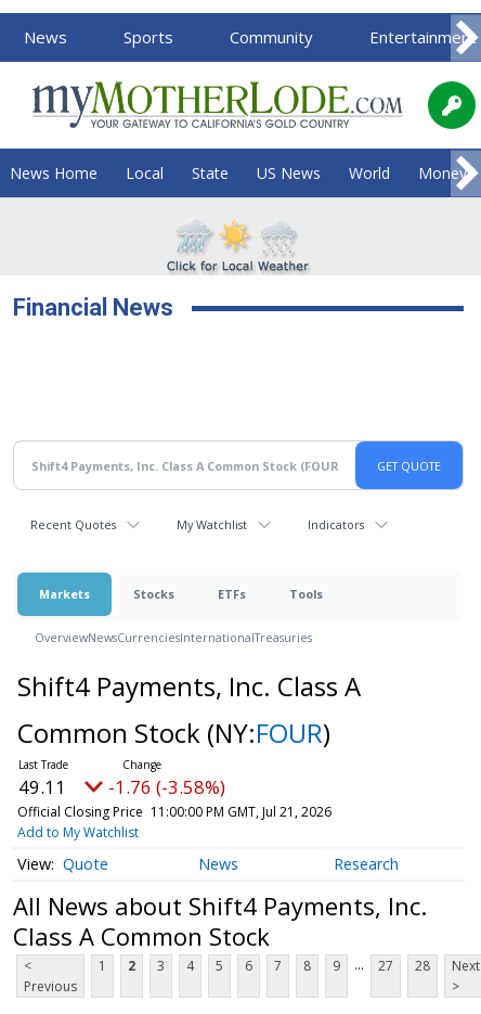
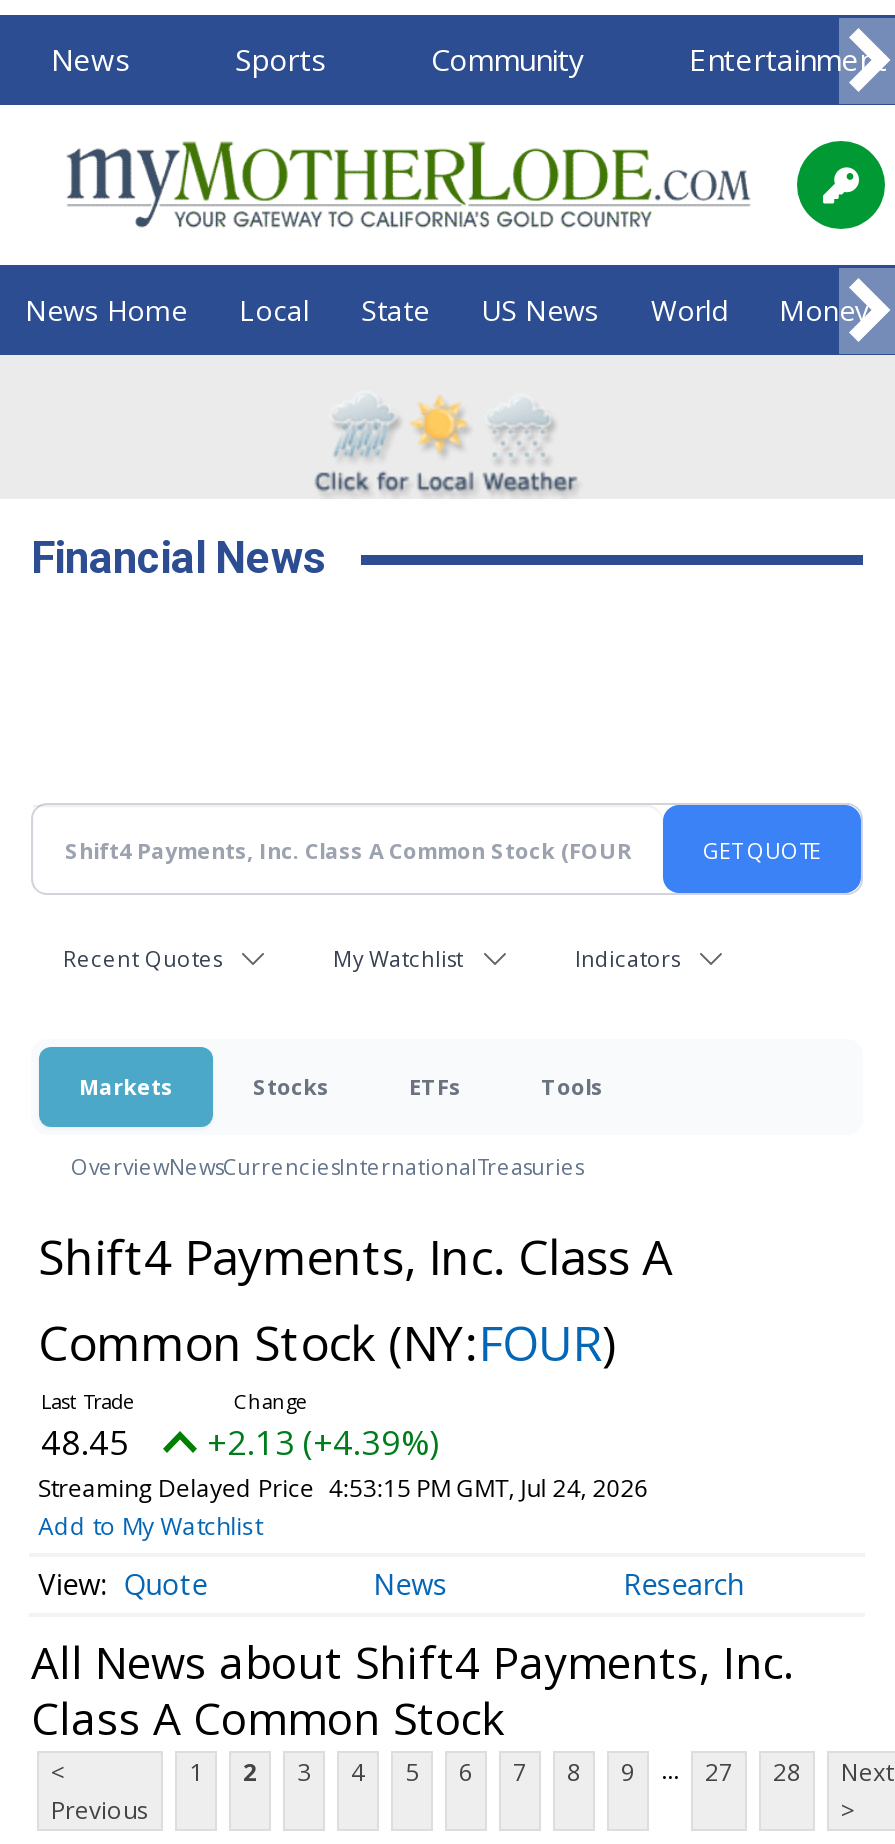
- 49.11
+ 48.45

- -1.76 (-3.58%)
+ +2.13 (+4.39%)

- Official Closing Price 11:00:00 PM GMT, Jul 21, 2026
+ Streaming Delayed Price 4:53:15 PM GMT, Jul 24, 2026
